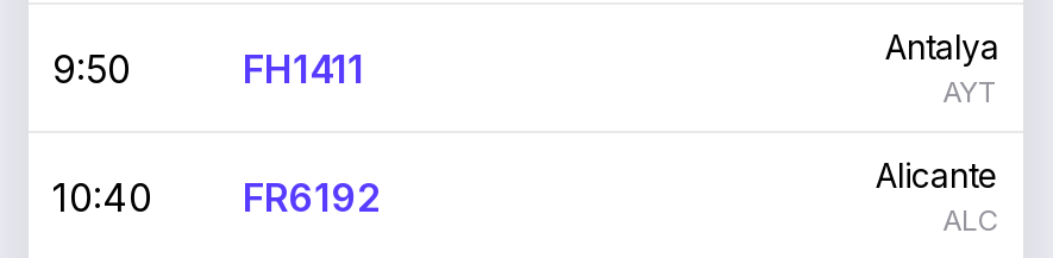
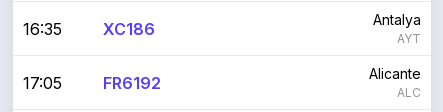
- 9:50
- FH1411
+ 16:35
+ XC186

- 10:40
+ 17:05
